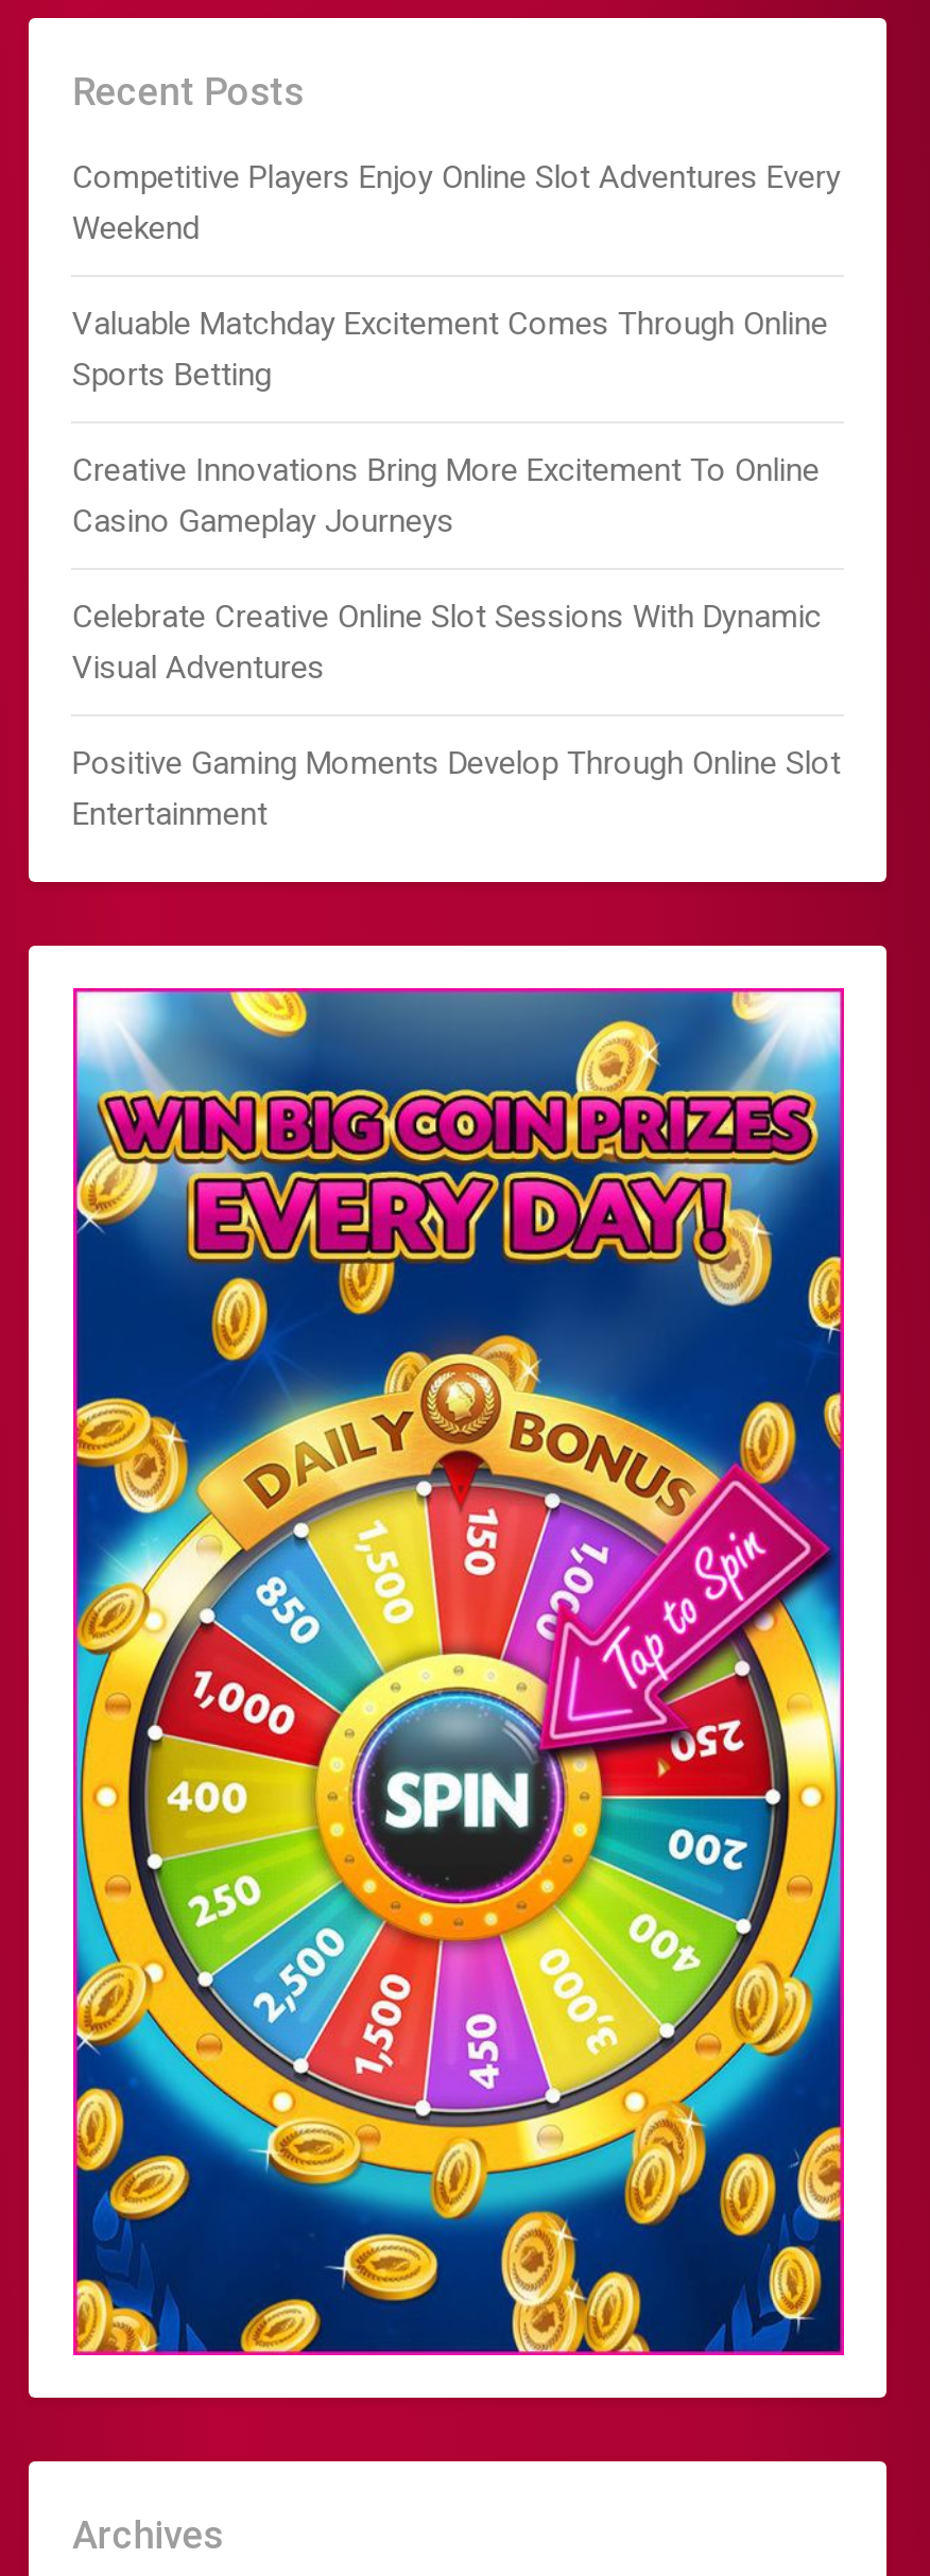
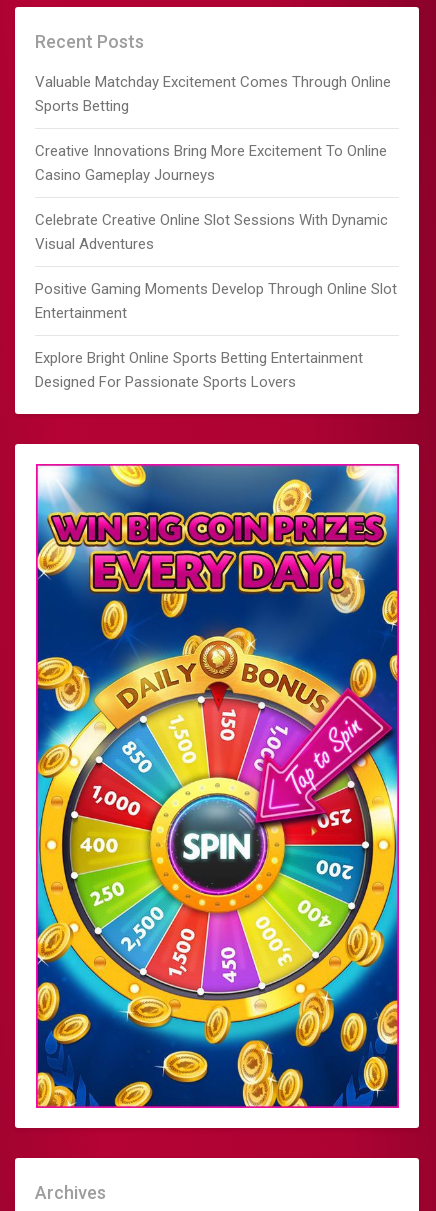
- Competitive Players Enjoy Online Slot Adventures Every
- Weekend

moved up: Valuable Matchday Excitement Comes Through Online | Sports Betting | Creative Innovations Bring More Excitement To Online | Casino Gameplay Journeys | Celebrate Creative Online Slot Sessions With Dynamic | Visual Adventures | Positive Gaming Moments Develop Through Online Slot | Entertainment

+ Explore Bright Online Sports Betting Entertainment
+ Designed For Passionate Sports Lovers
